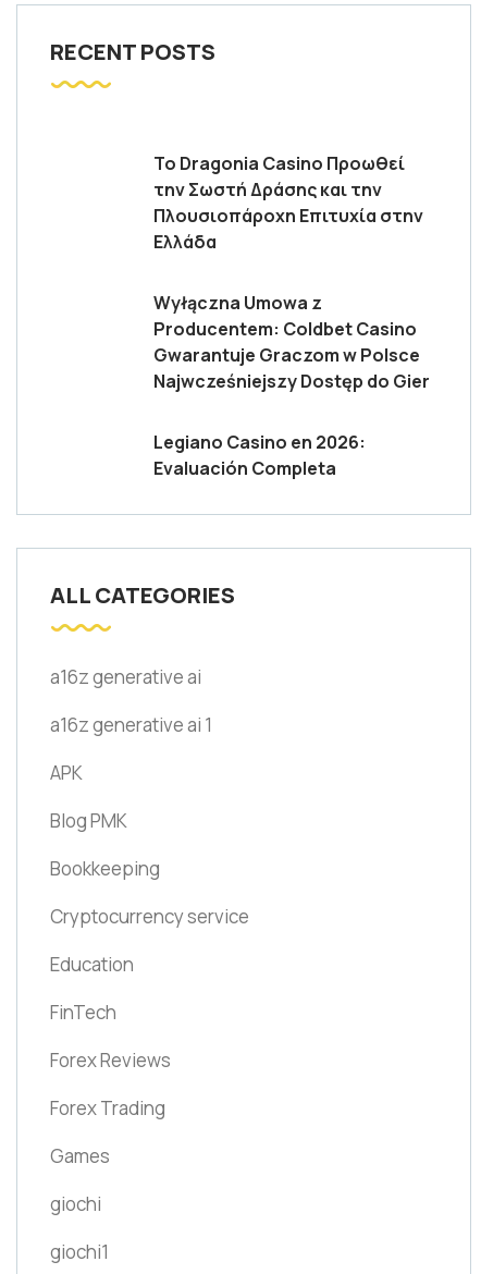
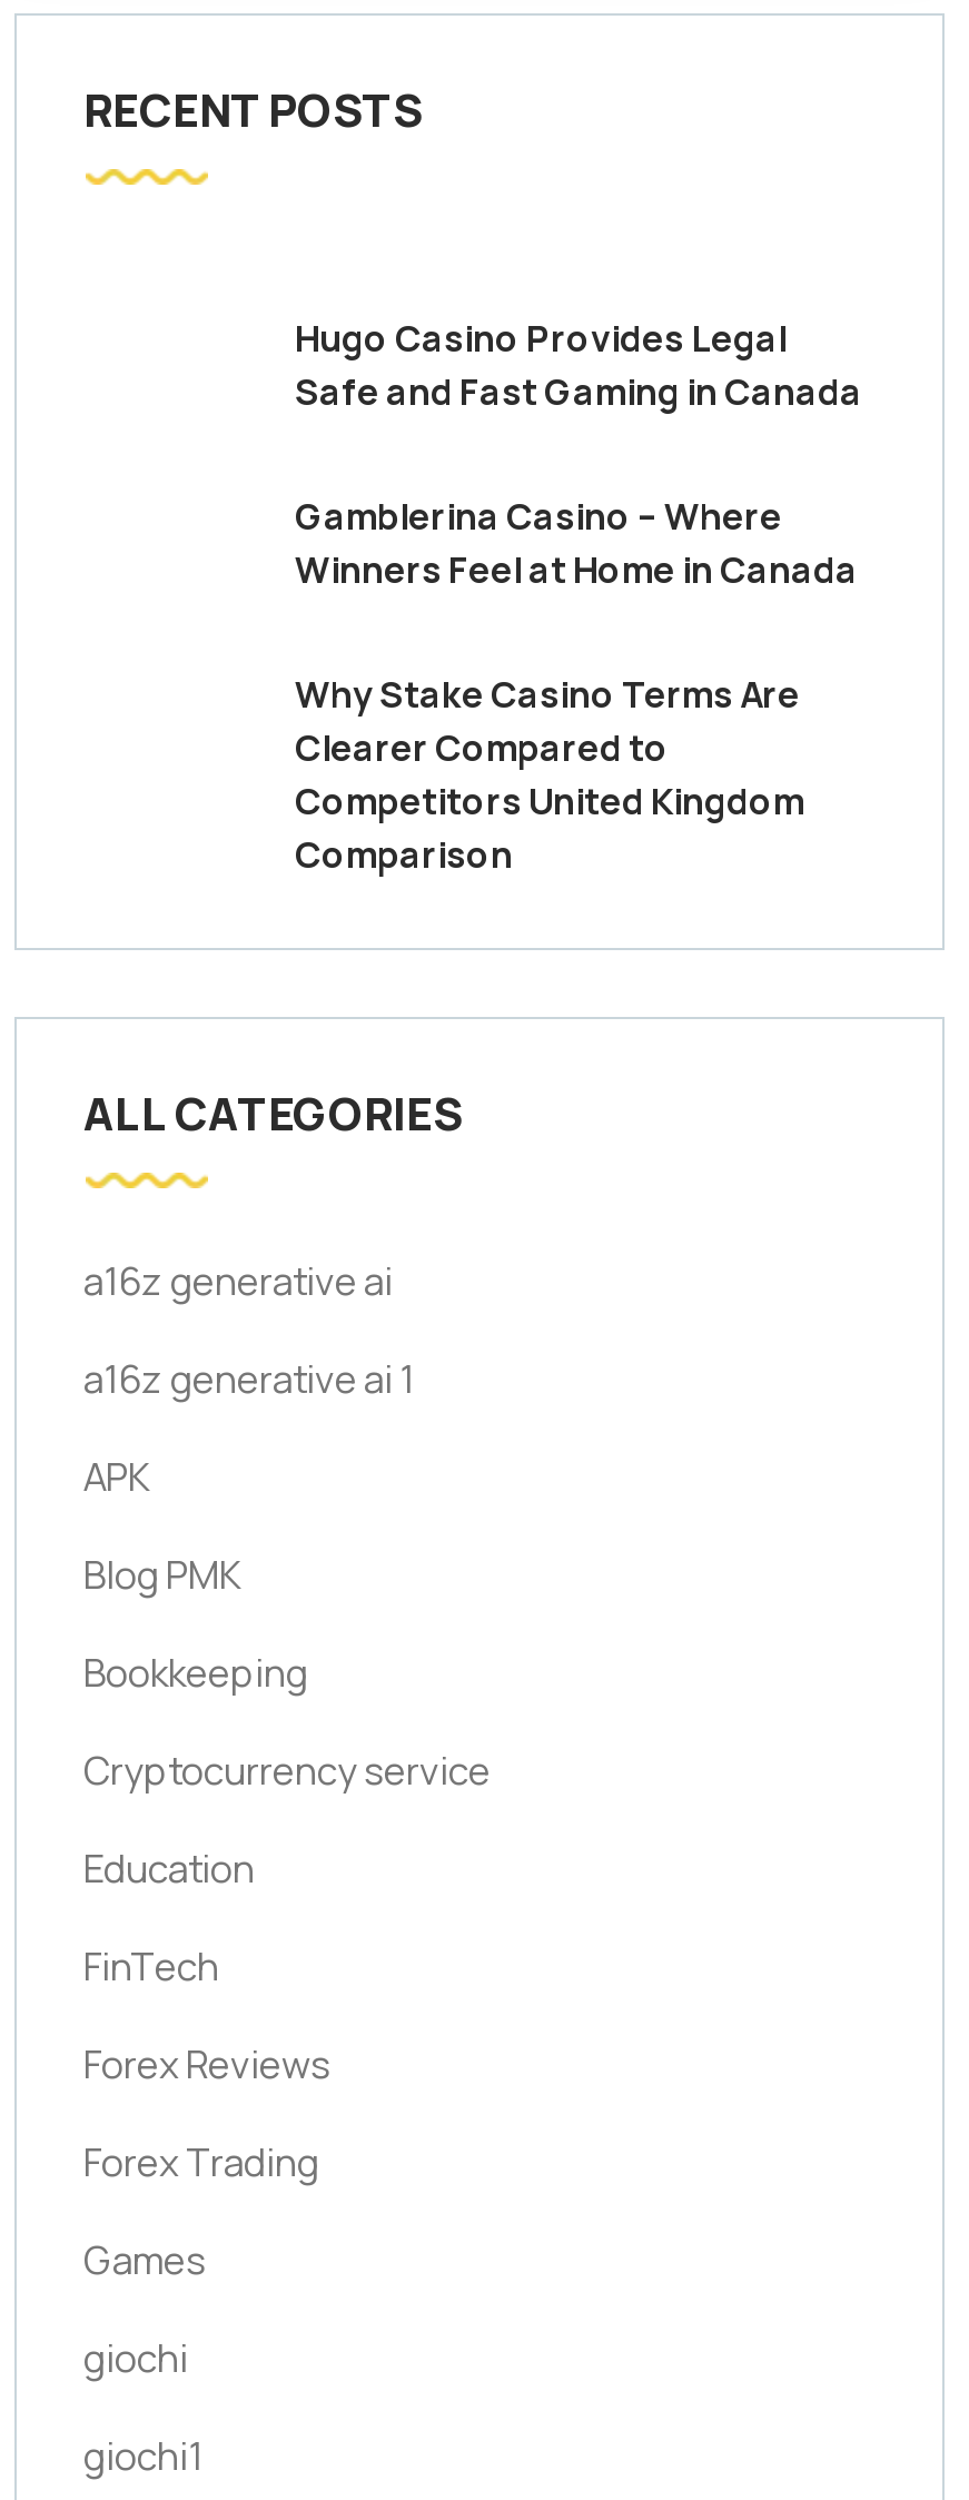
- Το Dragonia Casino Προωθεί
- την Σωστή Δράσης και την
- Πλουσιοπάροχη Επιτυχία στην
- Ελλάδα
+ Hugo Casino Provides Legal
+ Safe and Fast Gaming in Canada

- Wyłączna Umowa z
- Producentem: Coldbet Casino
- Gwarantuje Graczom w Polsce
- Najwcześniejszy Dostęp do Gier
+ Gamblerina Casino – Where
+ Winners Feel at Home in Canada

- Legiano Casino en 2026:
- Evaluación Completa
+ Why Stake Casino Terms Are
+ Clearer Compared to
+ Competitors United Kingdom
+ Comparison
